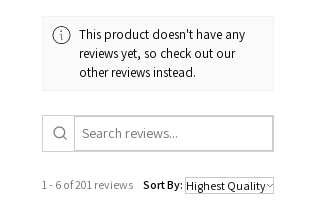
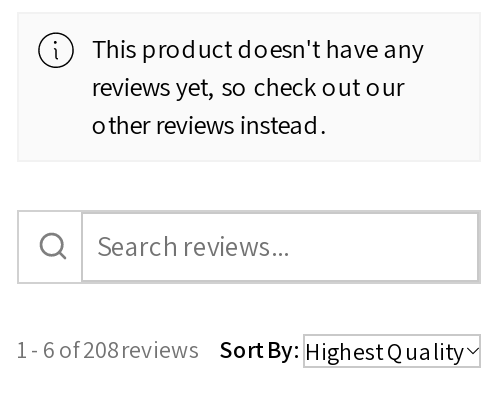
- 1 - 6 of 201 reviews Sort By:
+ 1 - 6 of 208 reviews Sort By:
